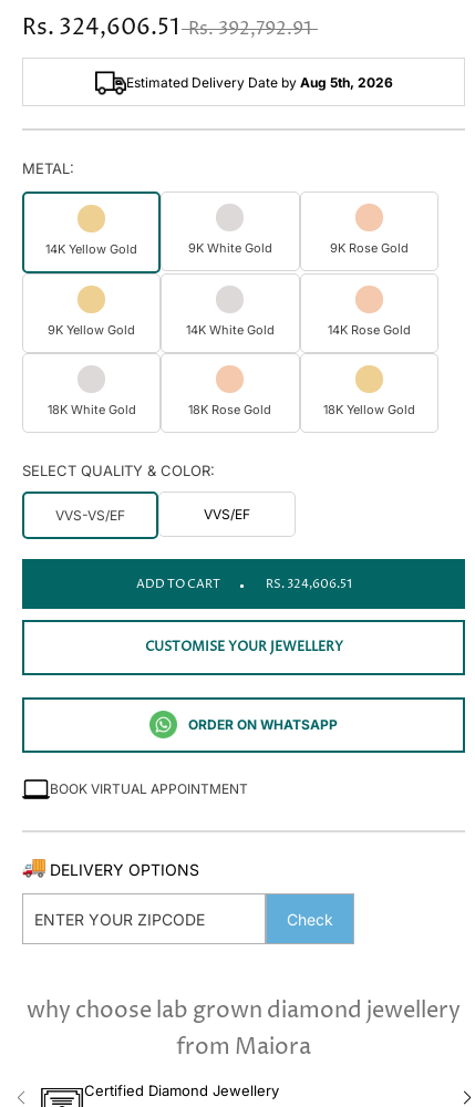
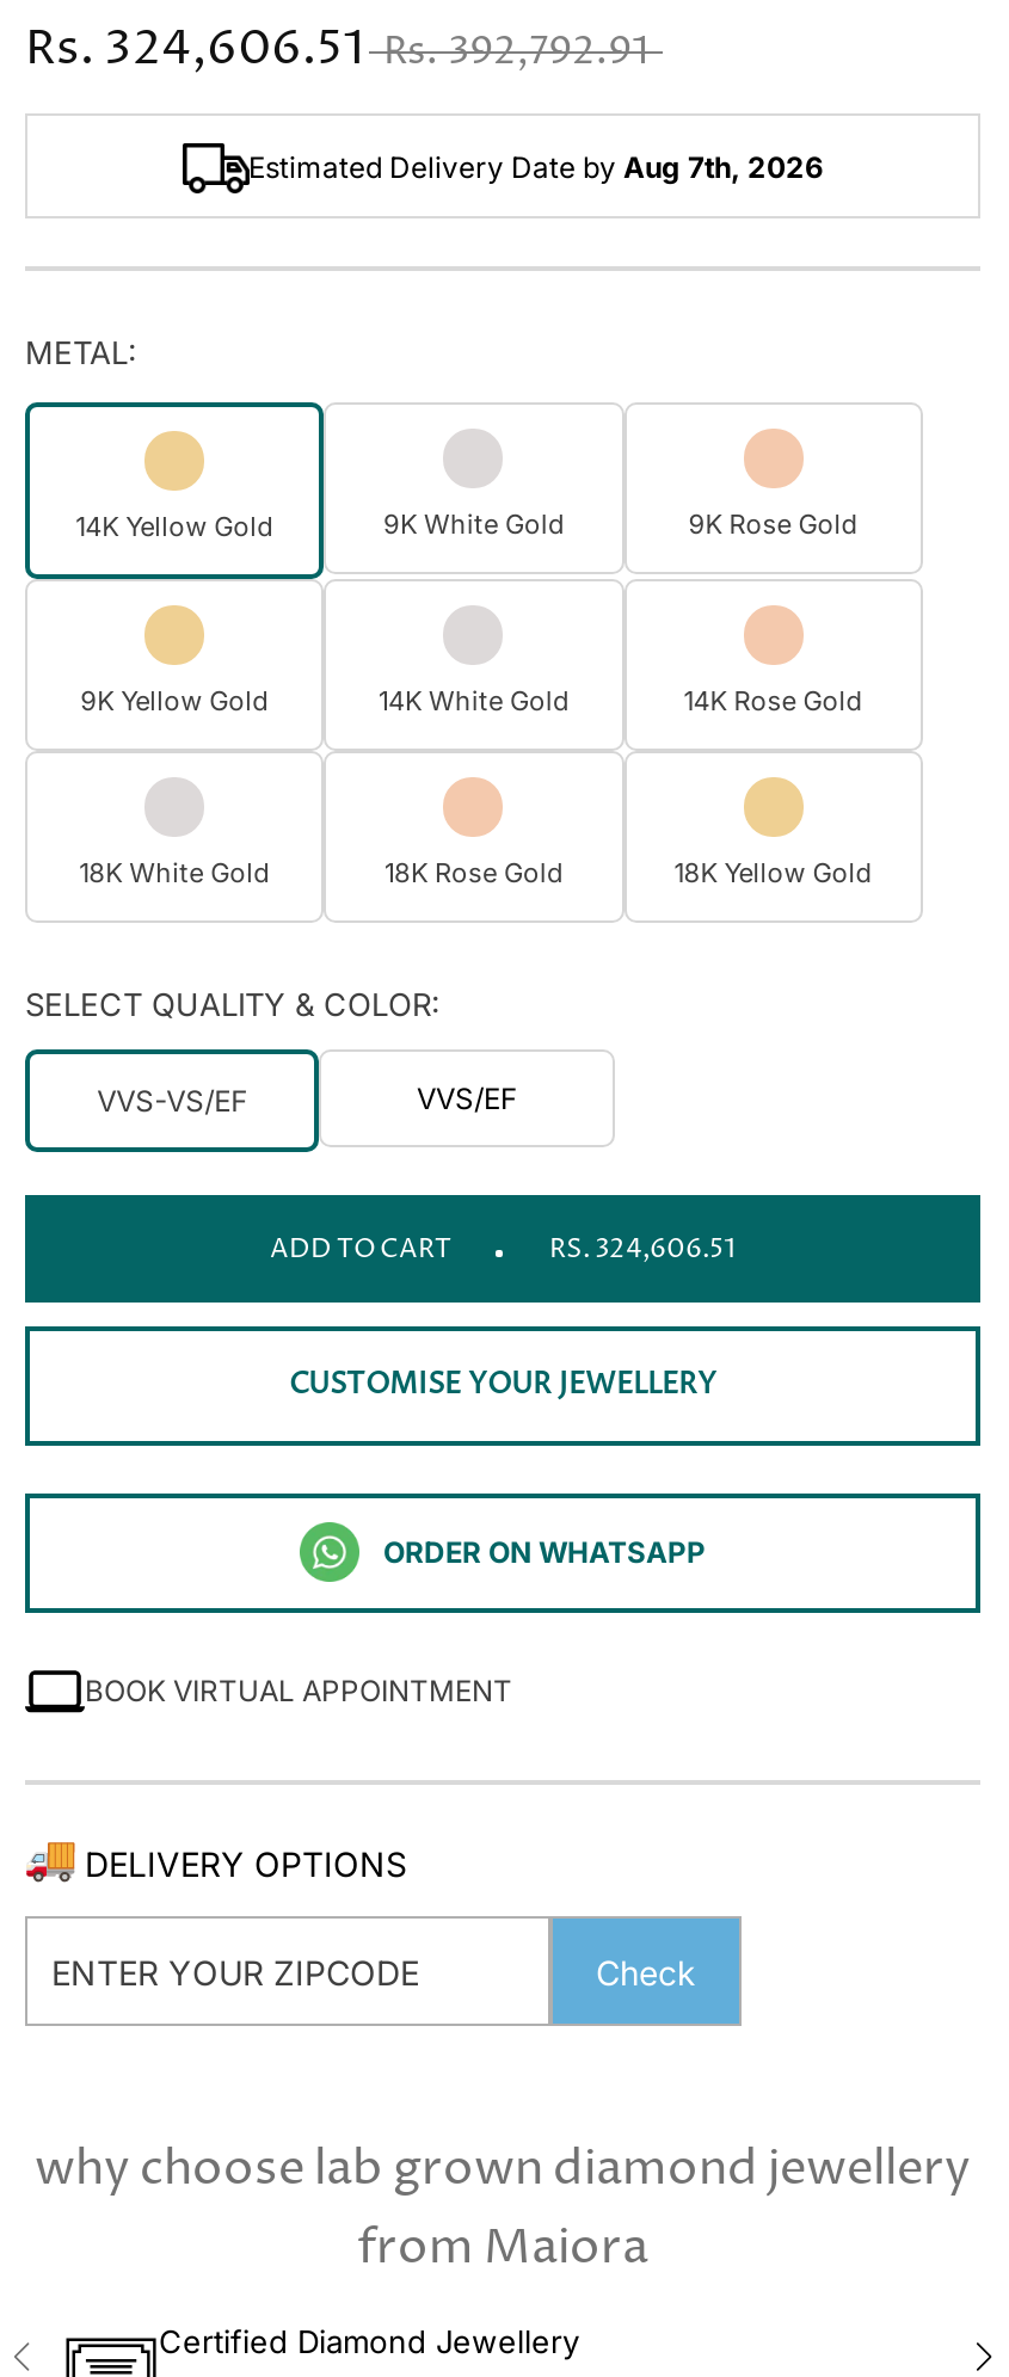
- Estimated Delivery Date by Aug 5th, 2026
+ Estimated Delivery Date by Aug 7th, 2026
